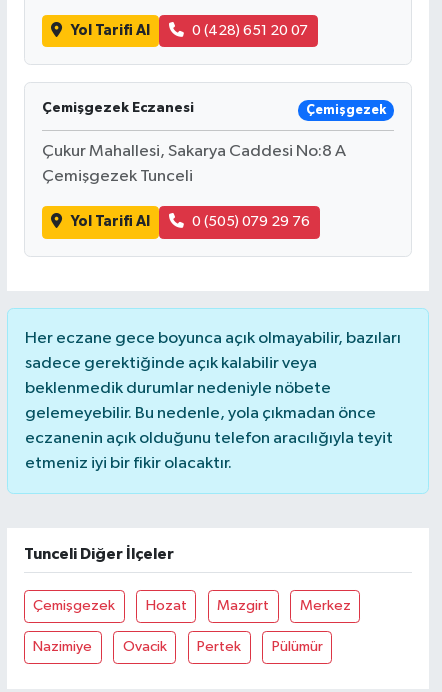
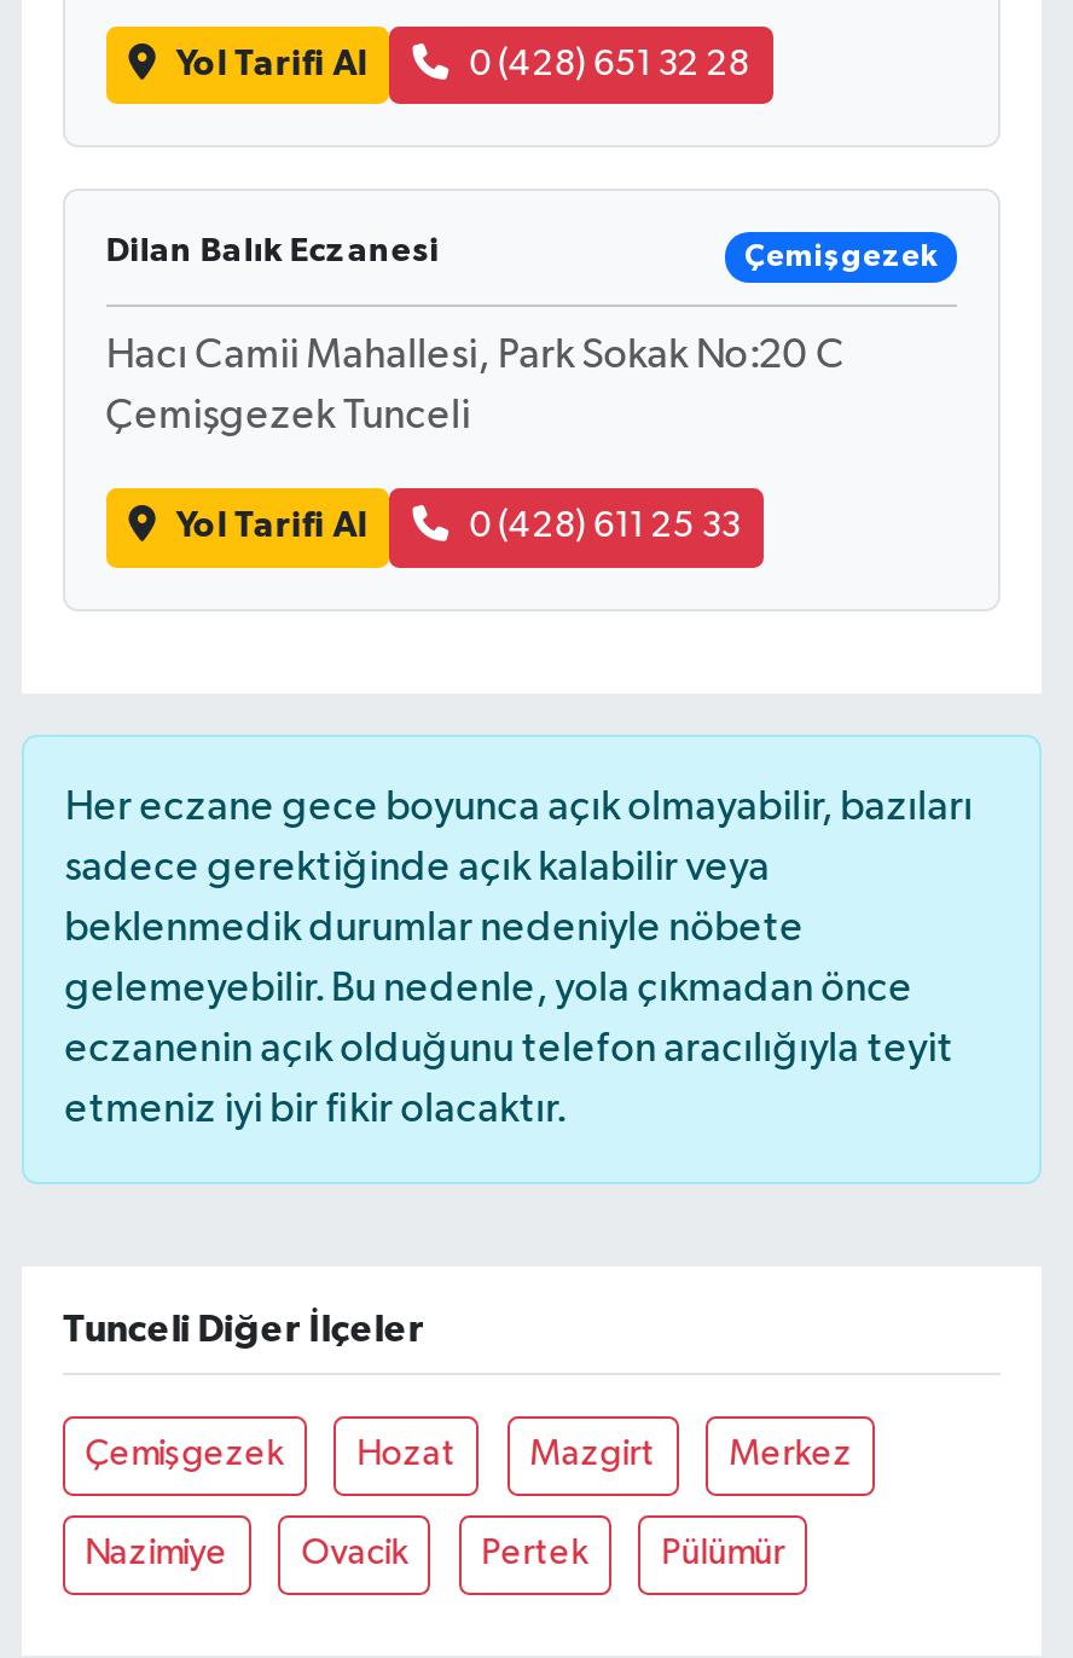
- 0 (428) 651 20 07
+ 0 (428) 651 32 28

- Çemişgezek Eczanesi
+ Dilan Balık Eczanesi

- Çukur Mahallesi, Sakarya Caddesi No:8 A
+ Hacı Camii Mahallesi, Park Sokak No:20 C

- 0 (505) 079 29 76
+ 0 (428) 611 25 33
